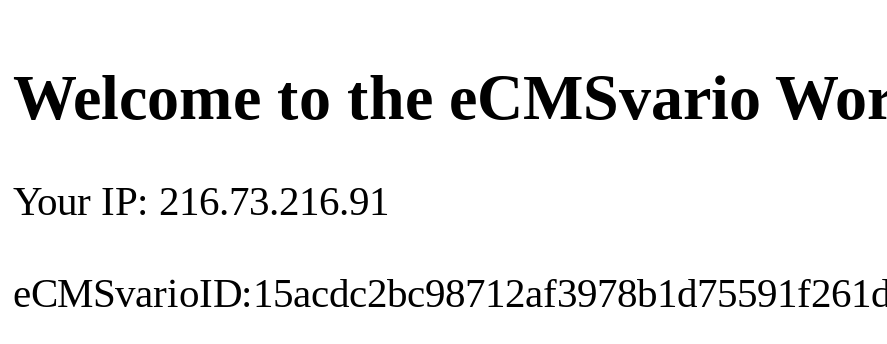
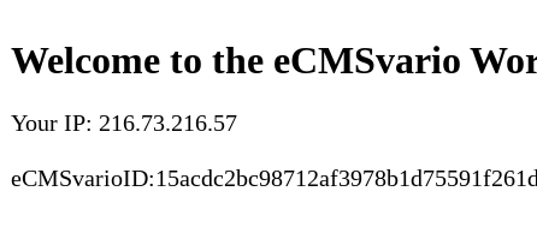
- Your IP: 216.73.216.91
+ Your IP: 216.73.216.57
